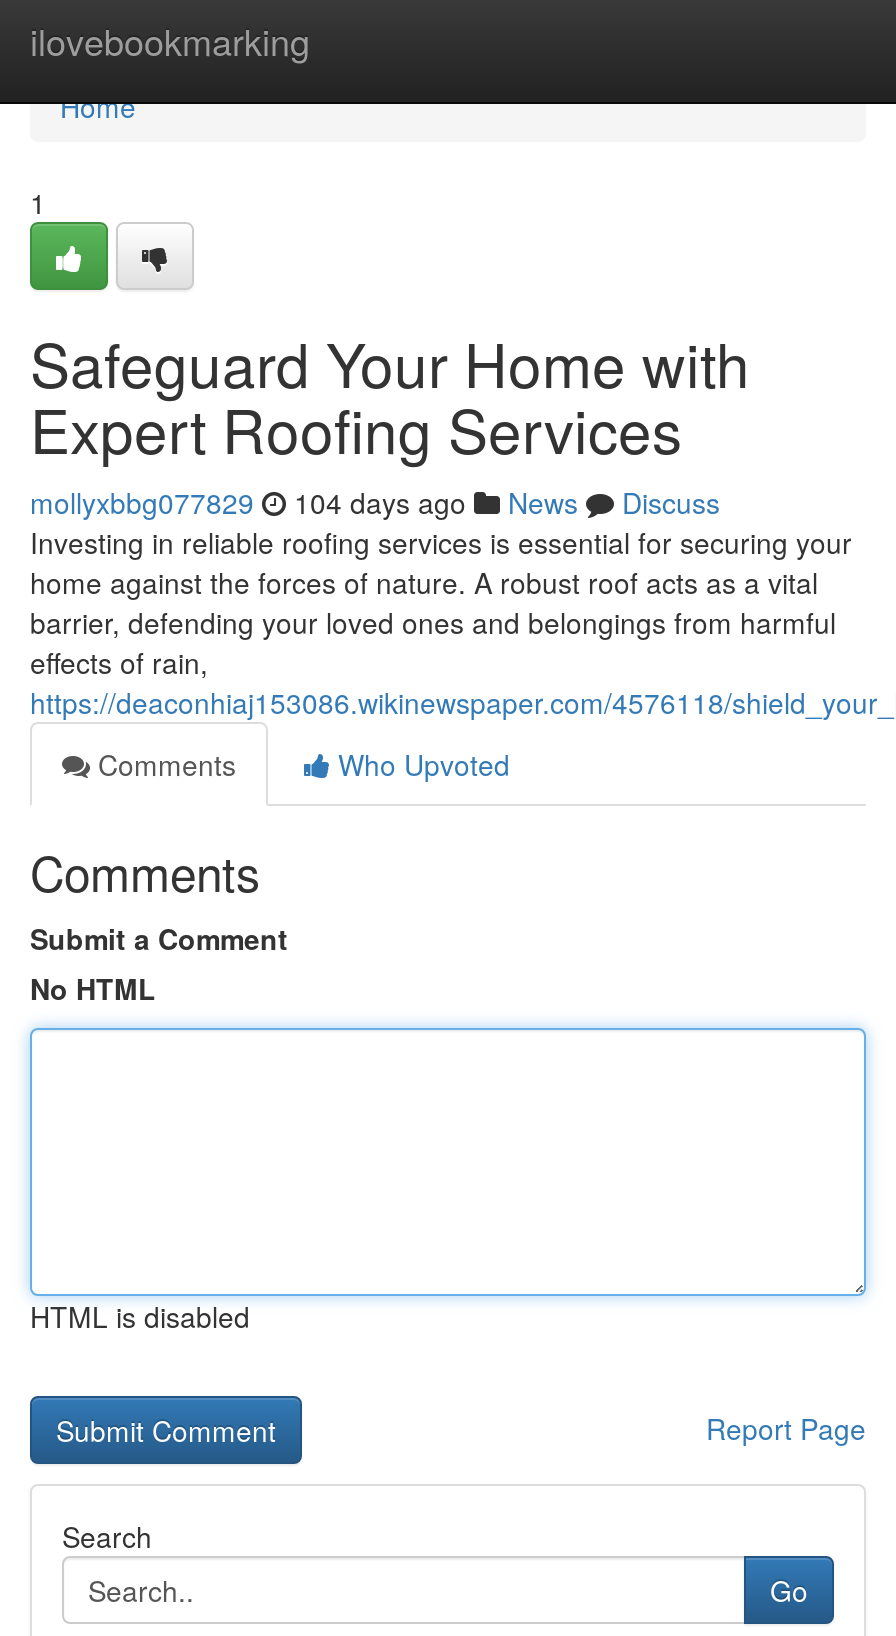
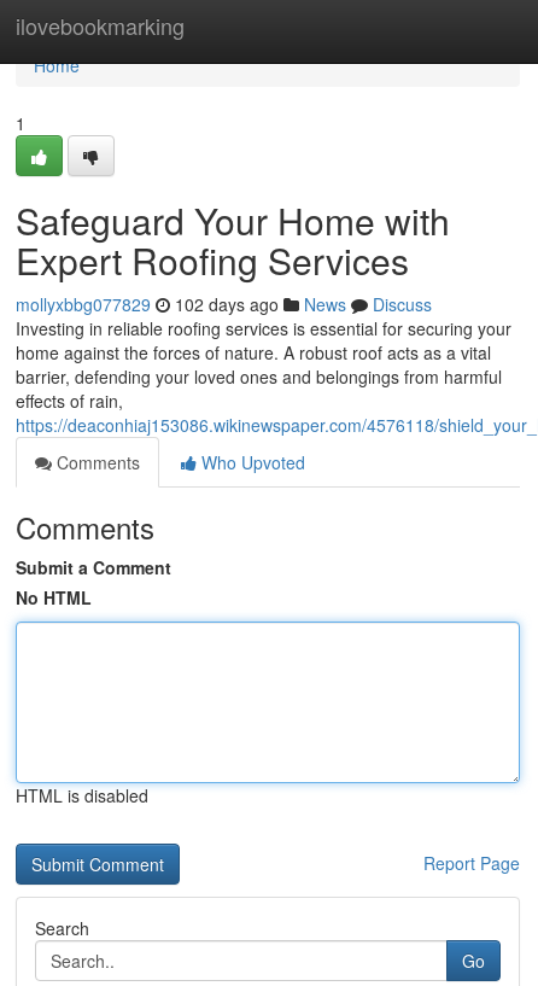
- mollyxbbg077829 104 days ago News Discuss
+ mollyxbbg077829 102 days ago News Discuss
